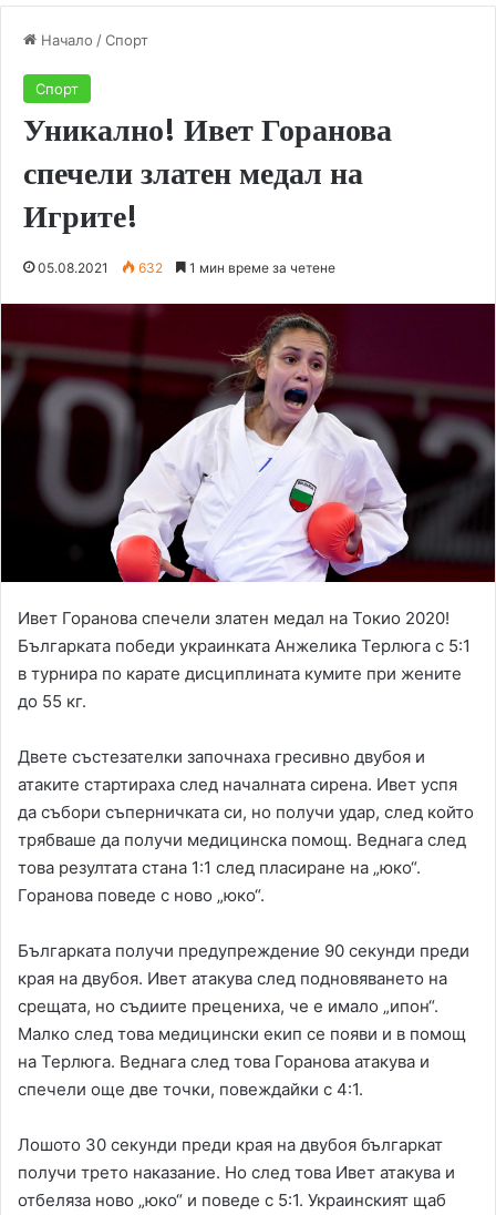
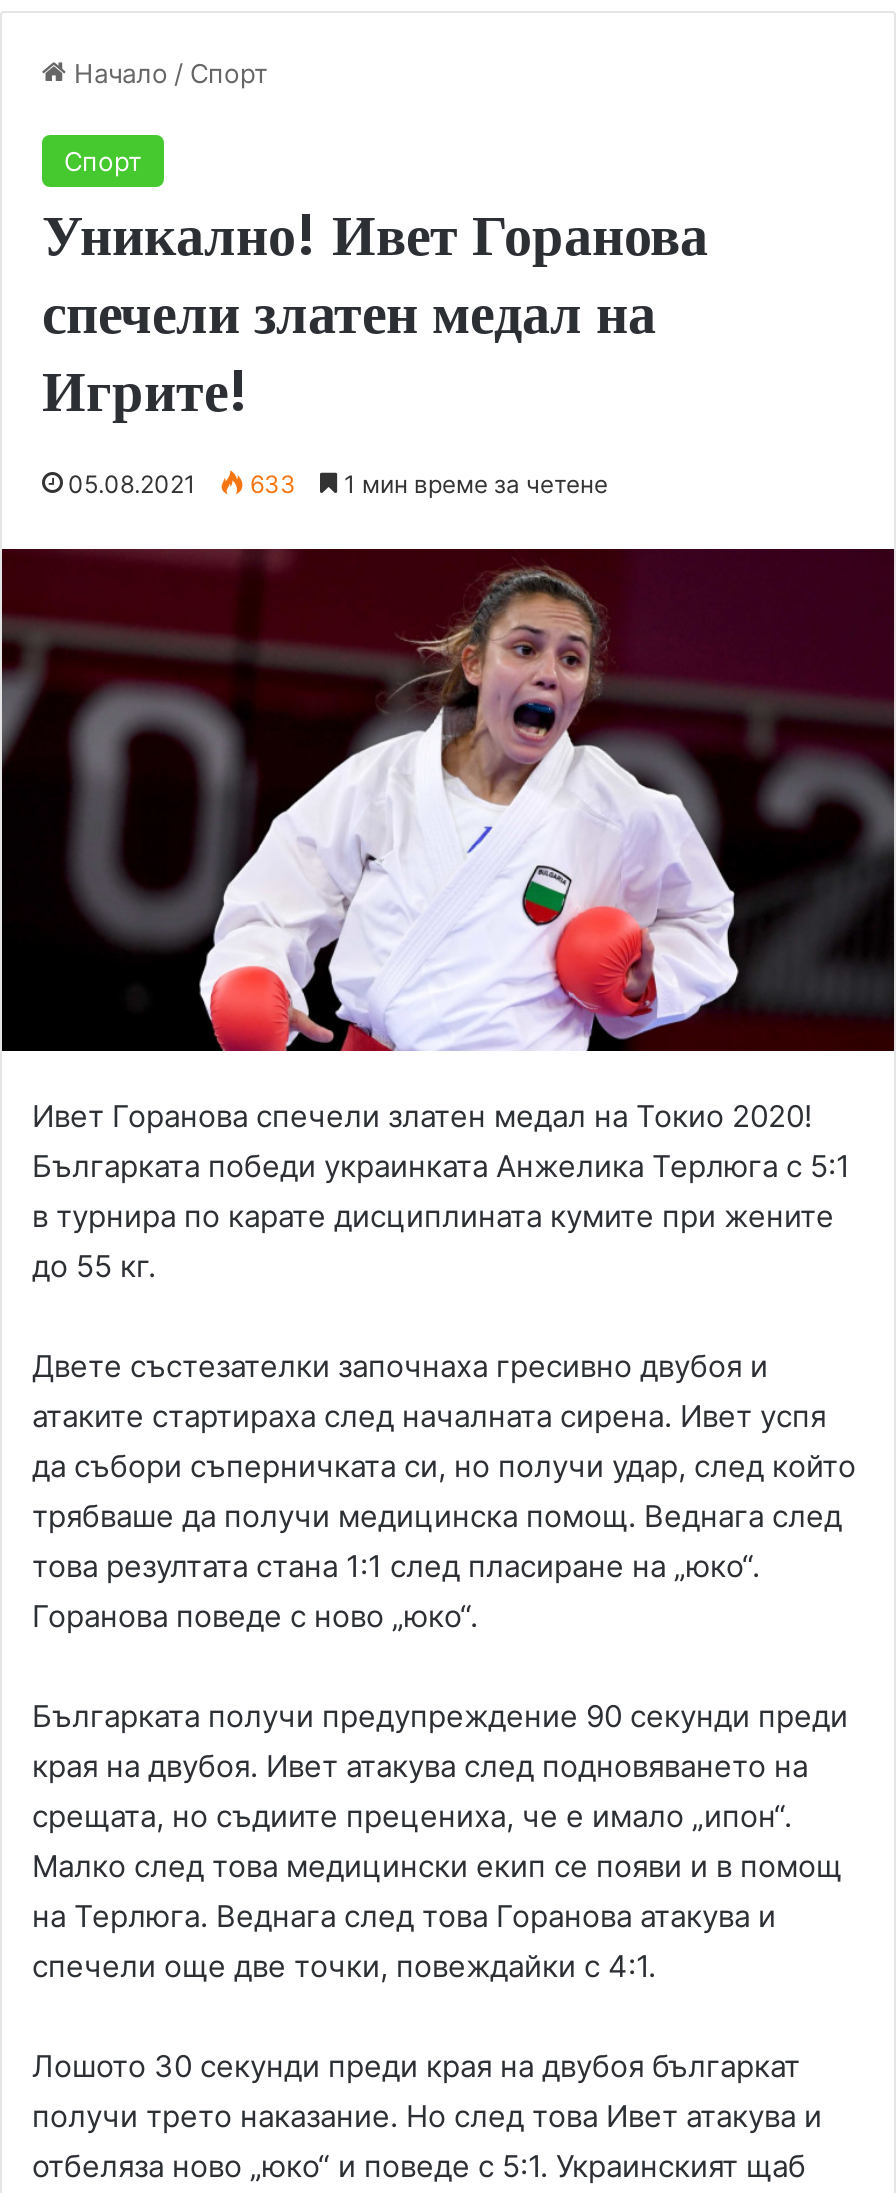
- 632
+ 633
